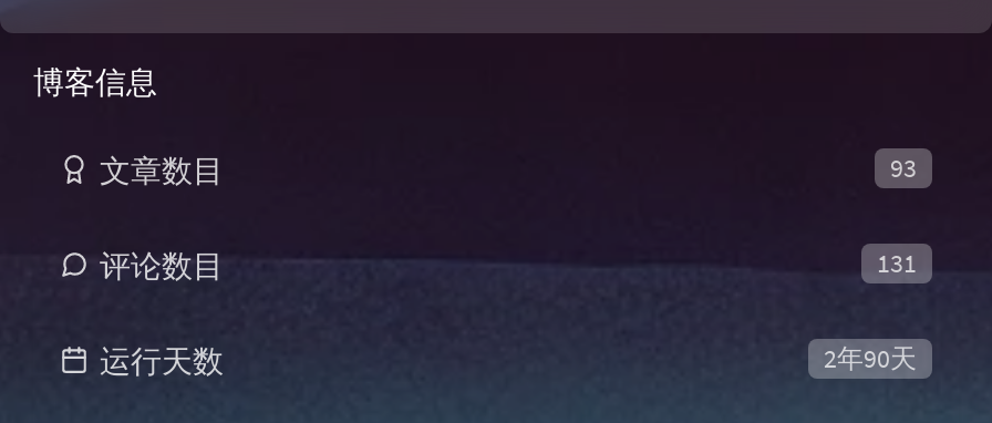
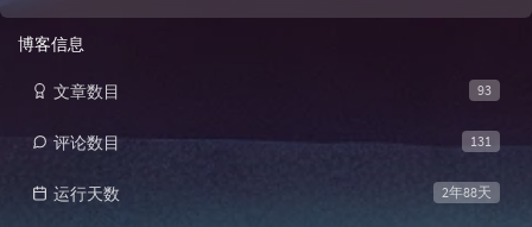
- 2年90天
+ 2年88天
